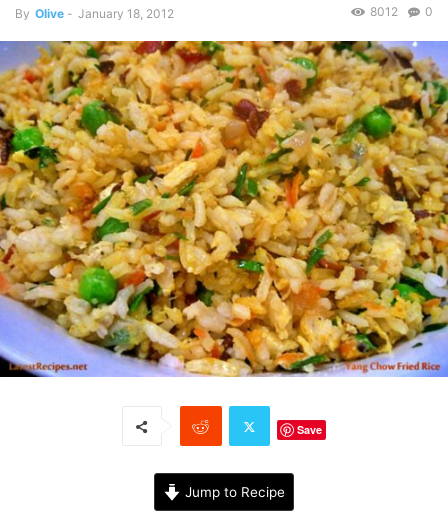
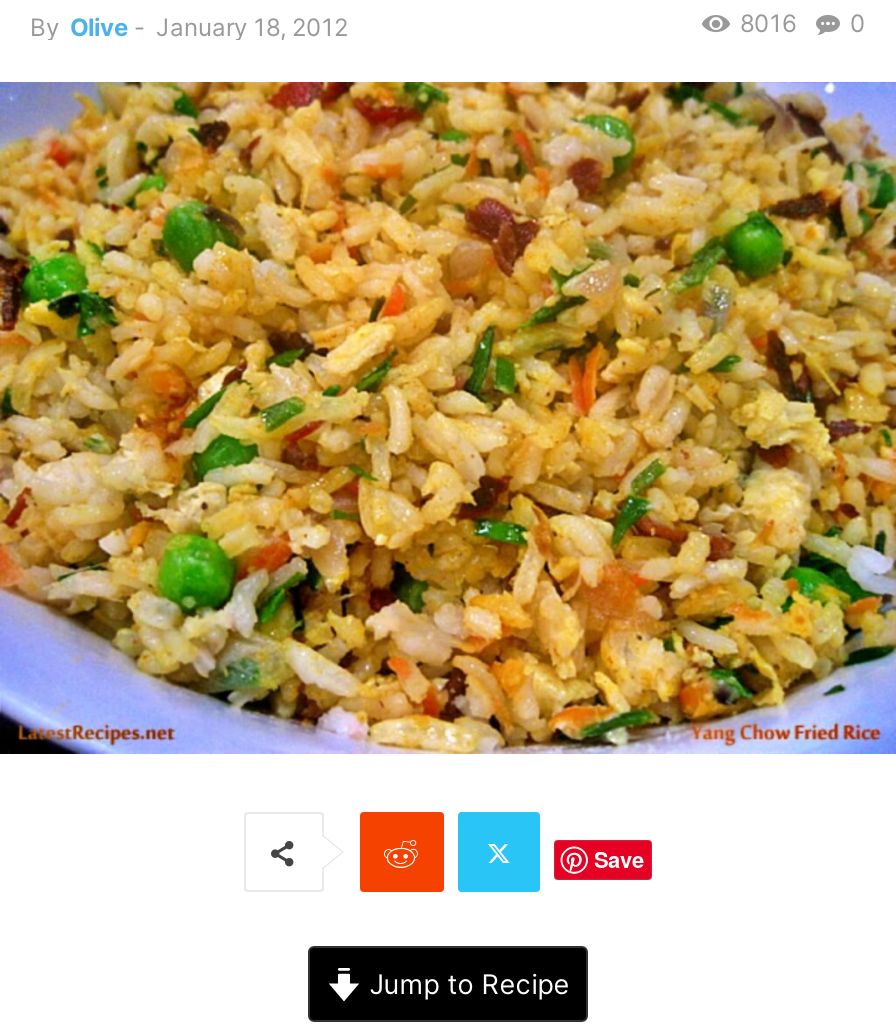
- 8012 0
+ 8016 0
